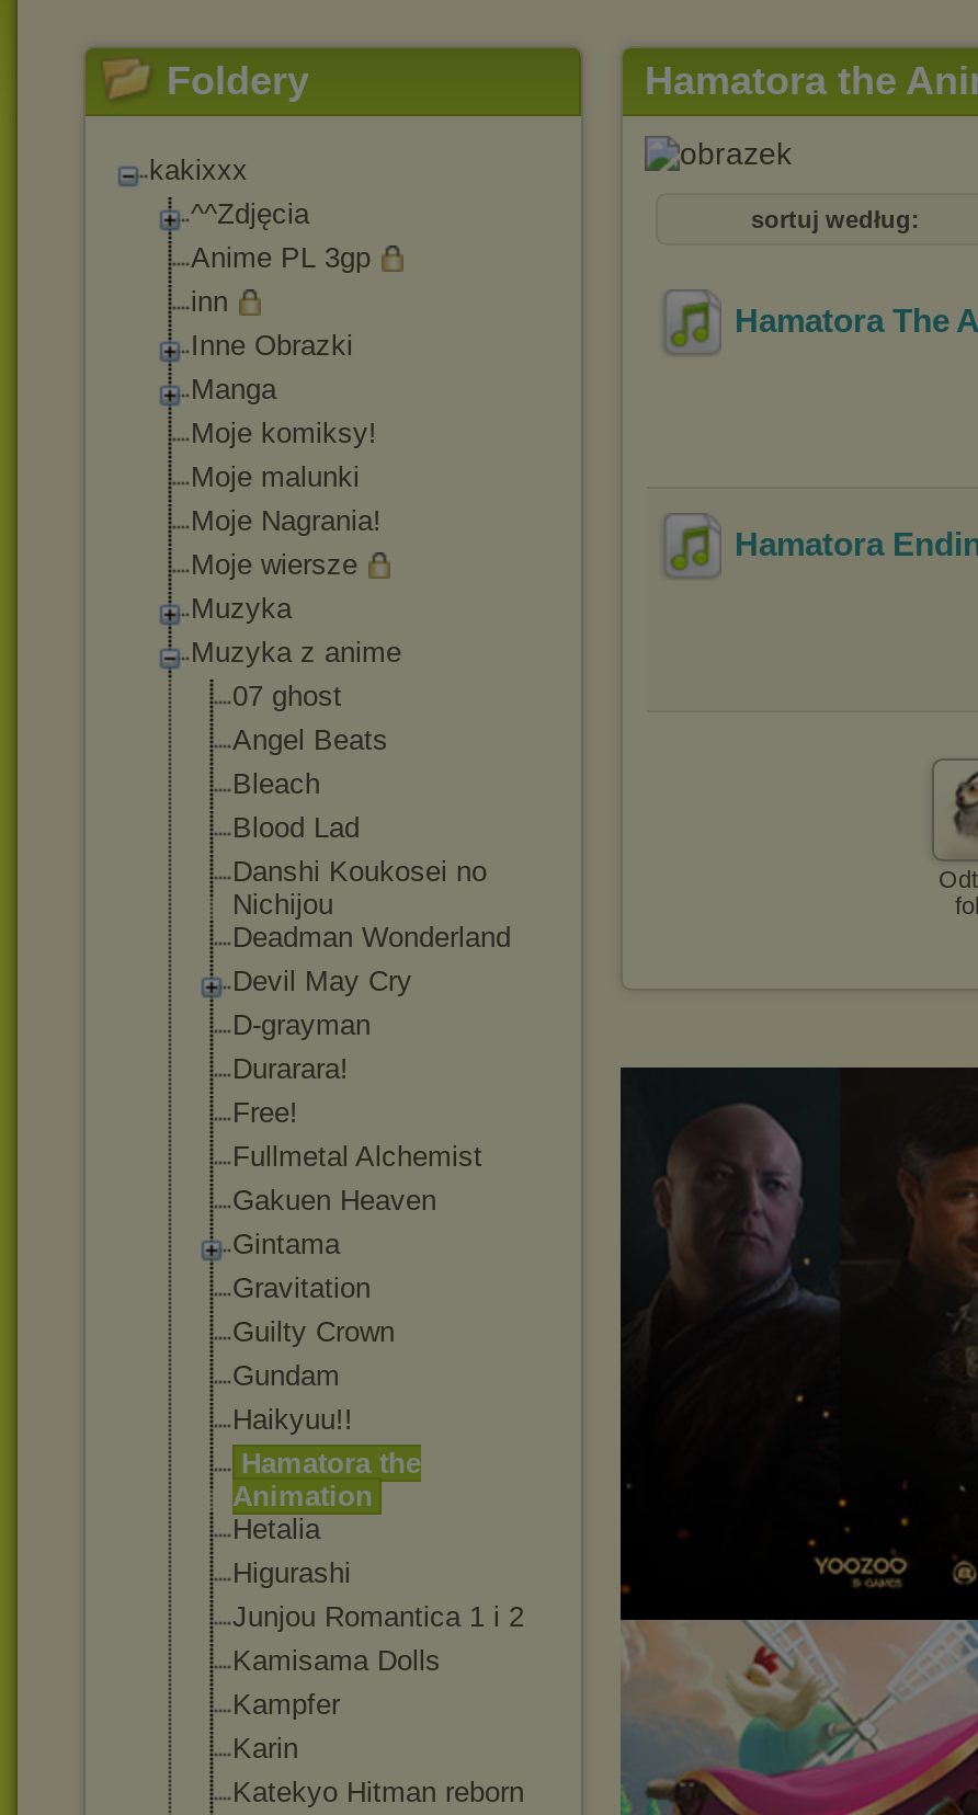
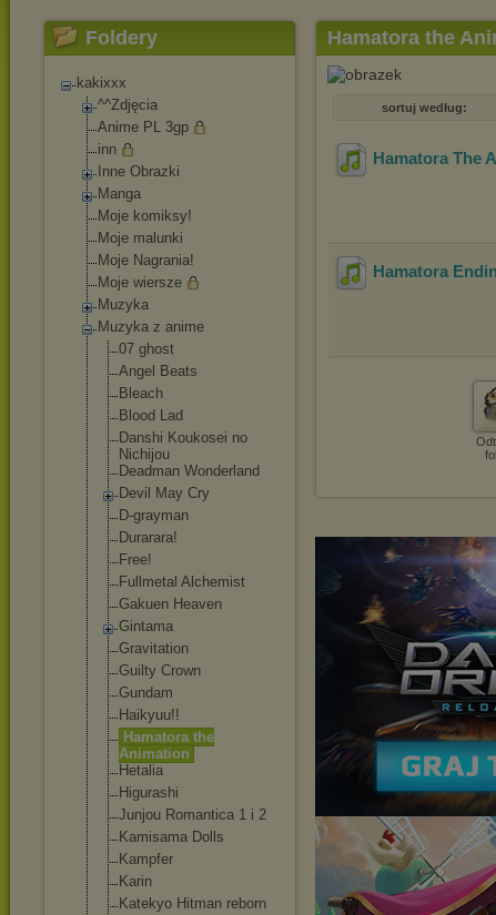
- [image]
+ [image]
